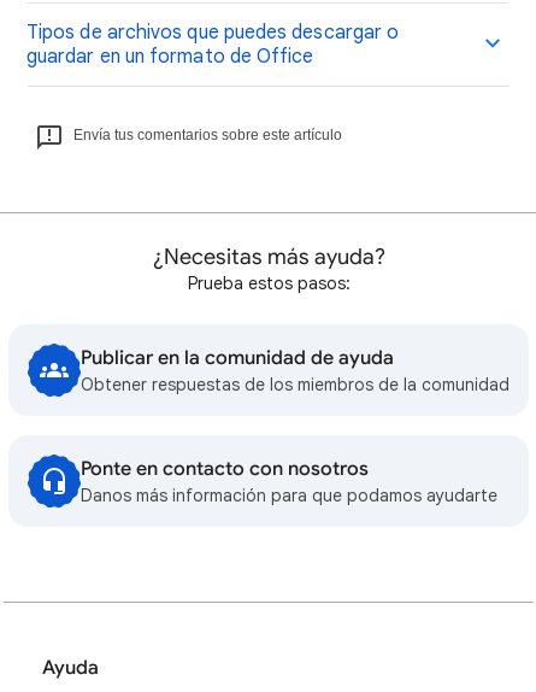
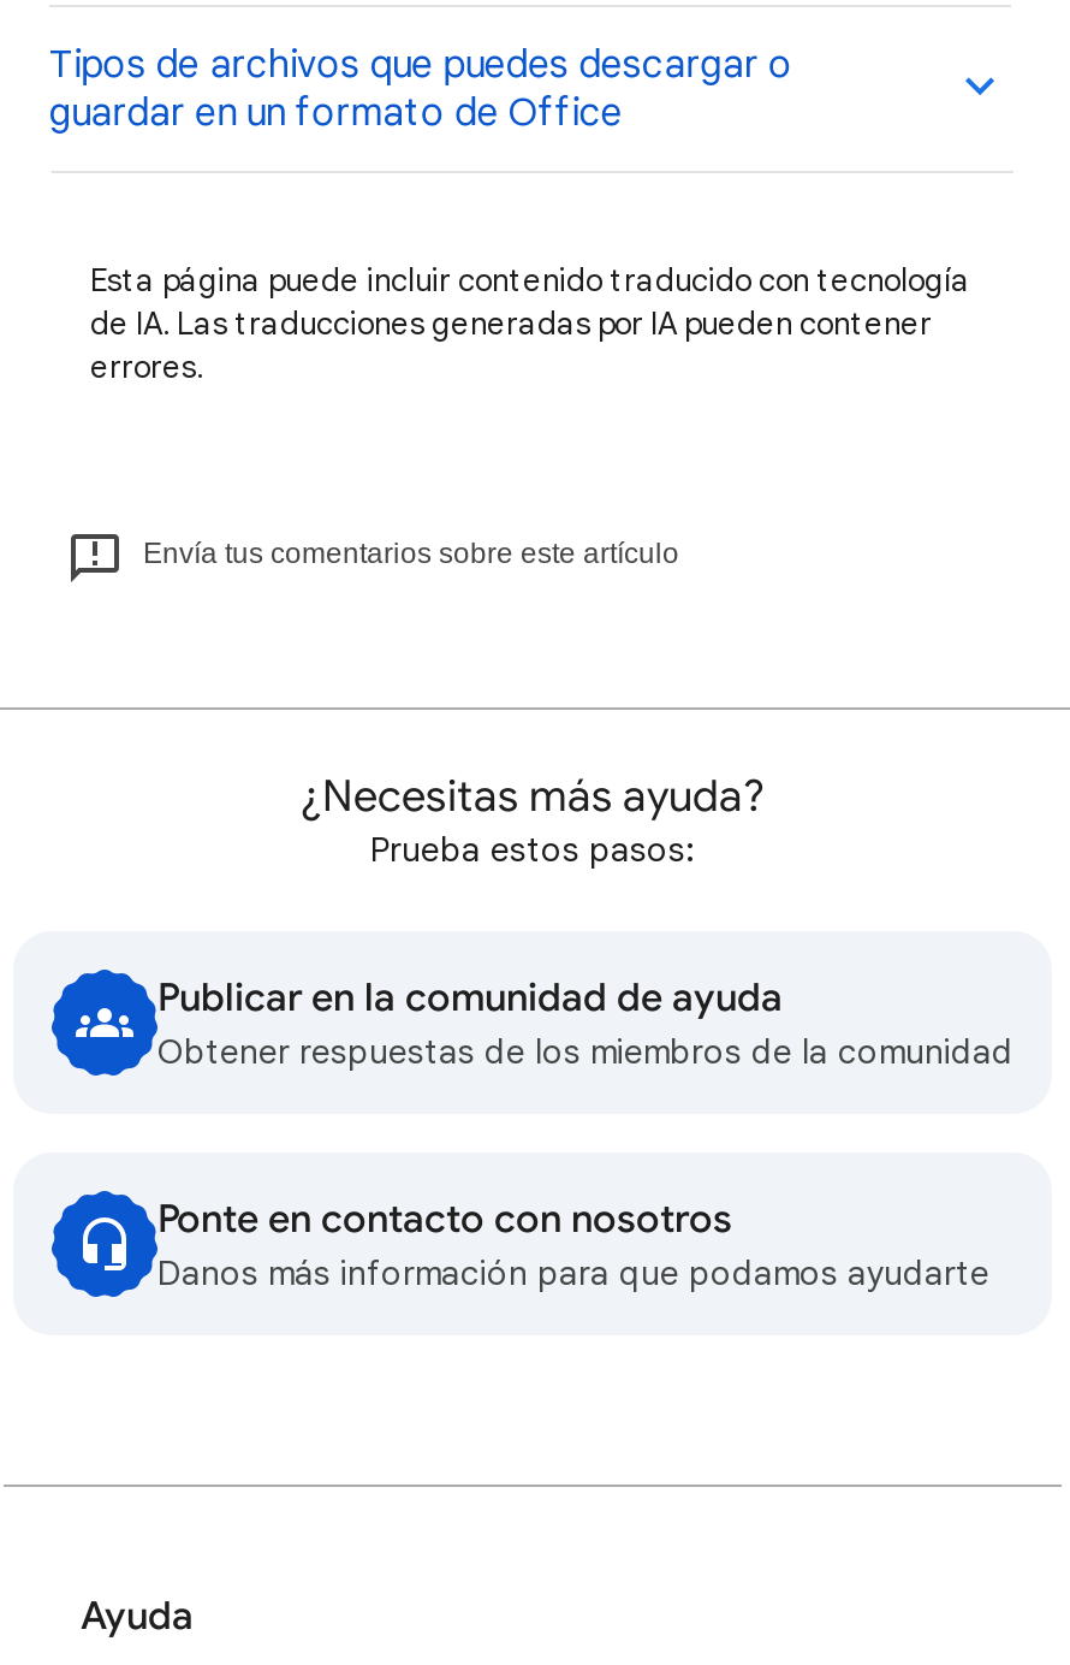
+ Esta página puede incluir contenido traducido con tecnología
+ de IA. Las traducciones generadas por IA pueden contener
+ errores.
